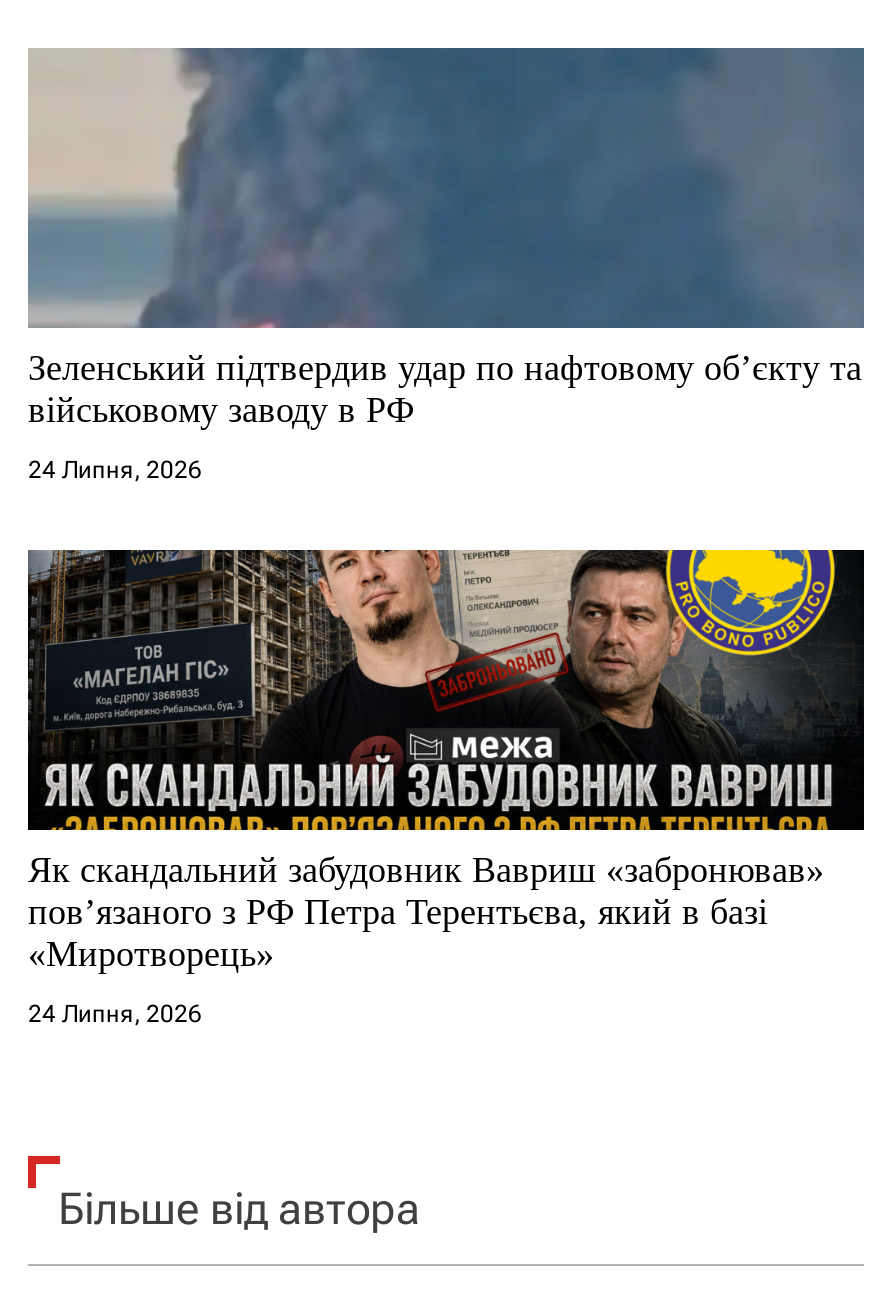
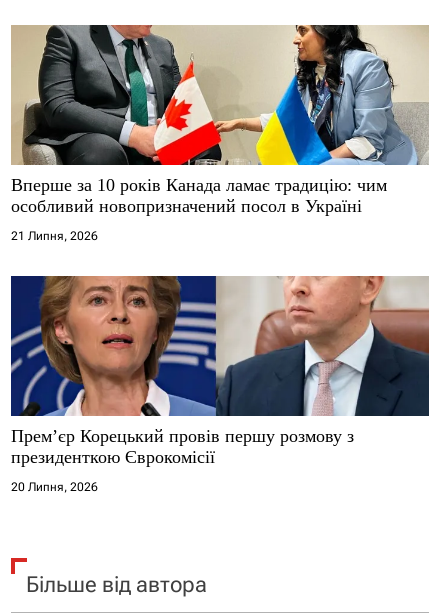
- [image]
- Зеленський підтвердив удар по нафтовому об’єкту та
- військовому заводу в РФ
+ [image]
+ Вперше за 10 років Канада ламає традицію: чим
+ особливий новопризначений посол в Україні

- 24 Липня, 2026
+ 21 Липня, 2026

- [image]
- Як скандальний забудовник Вавриш «забронював»
- повʼязаного з РФ Петра Терентьєва, який в базі
- «Миротворець»
+ [image]
+ Прем’єр Корецький провів першу розмову з
+ президенткою Єврокомісії

- 24 Липня, 2026
+ 20 Липня, 2026
